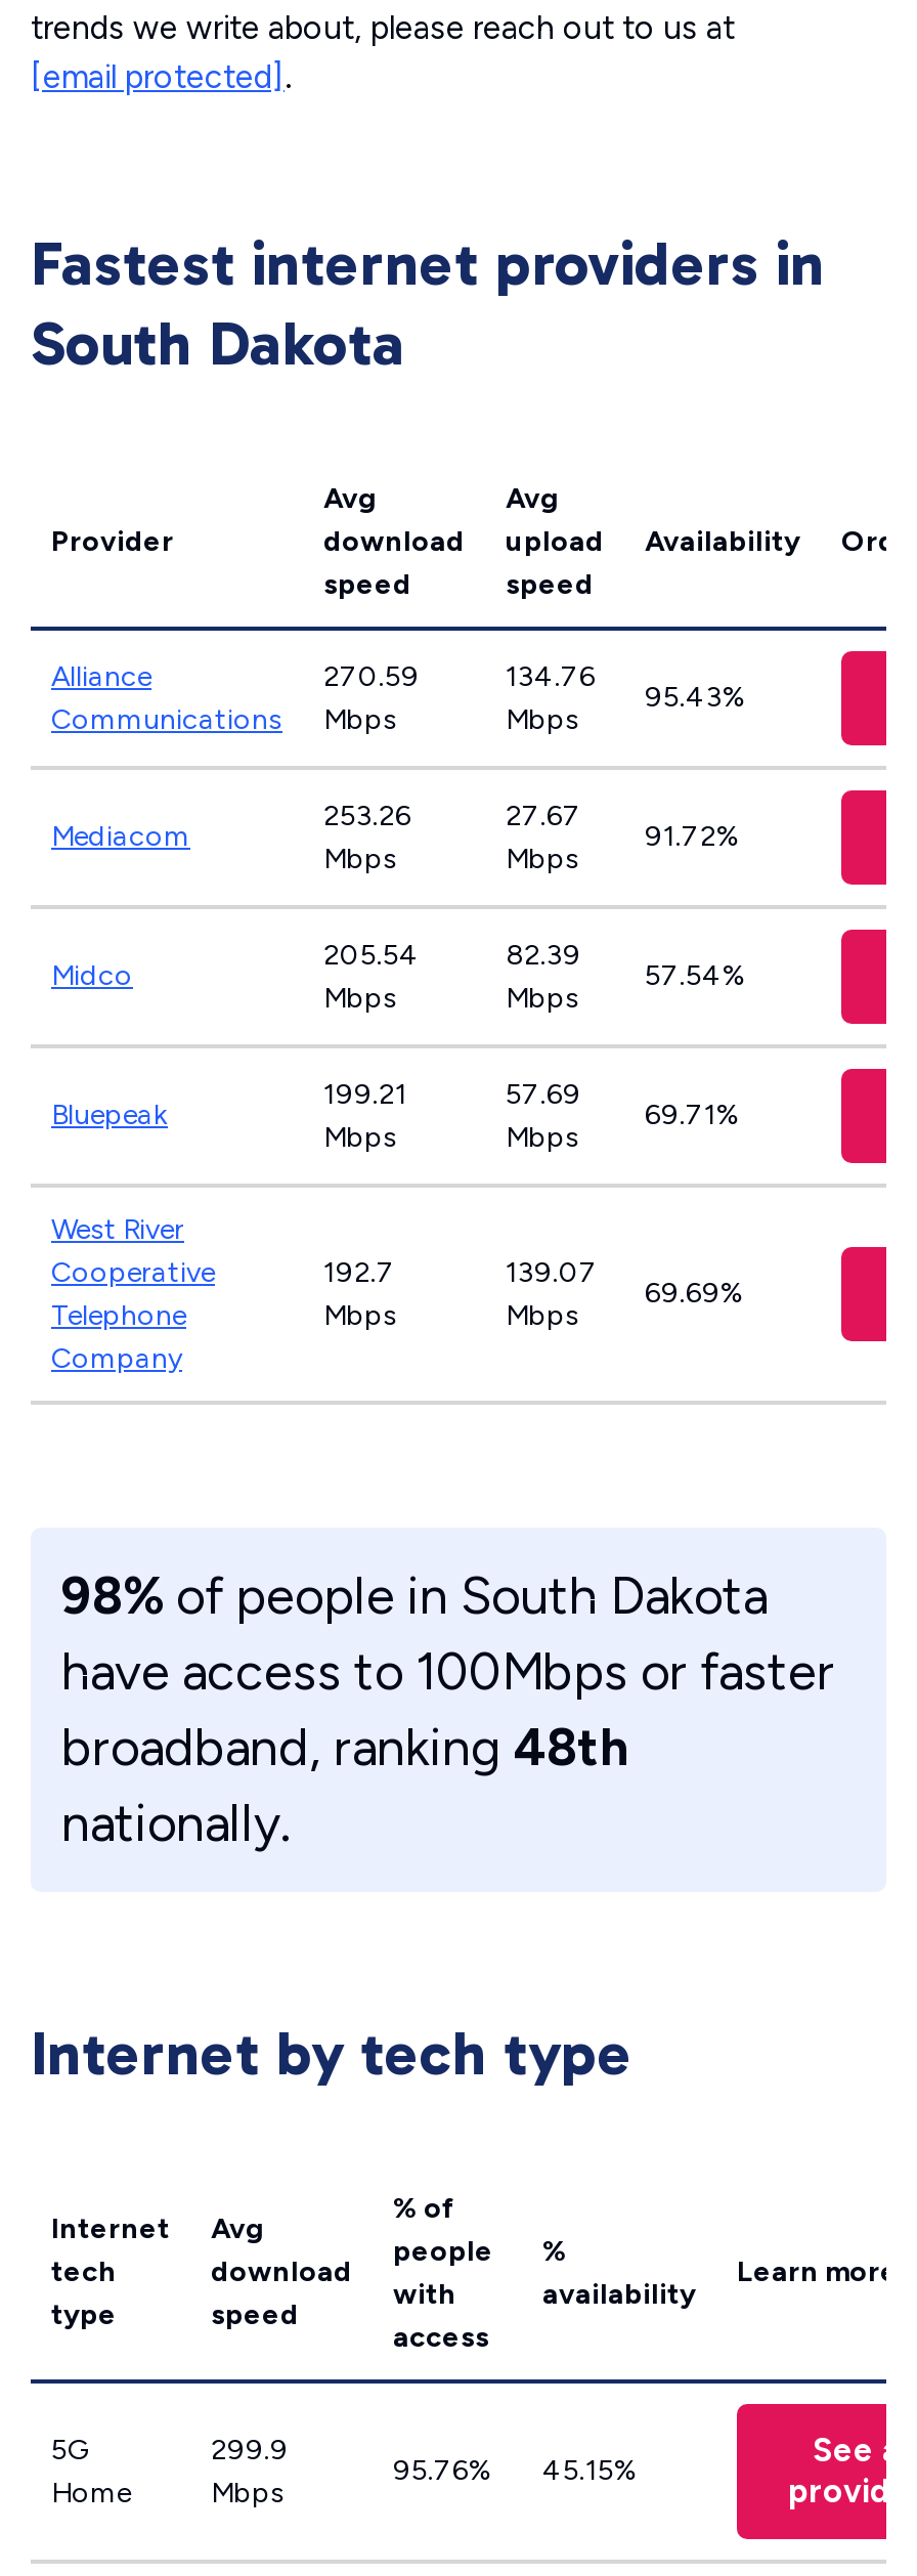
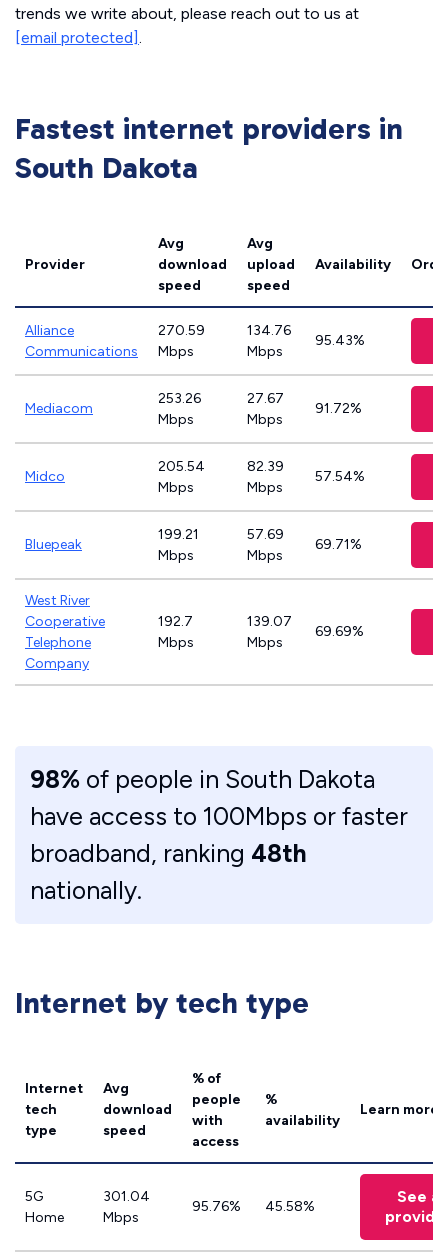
- 299.9
+ 301.04

- 95.76% 45.15%
+ 95.76% 45.58%
